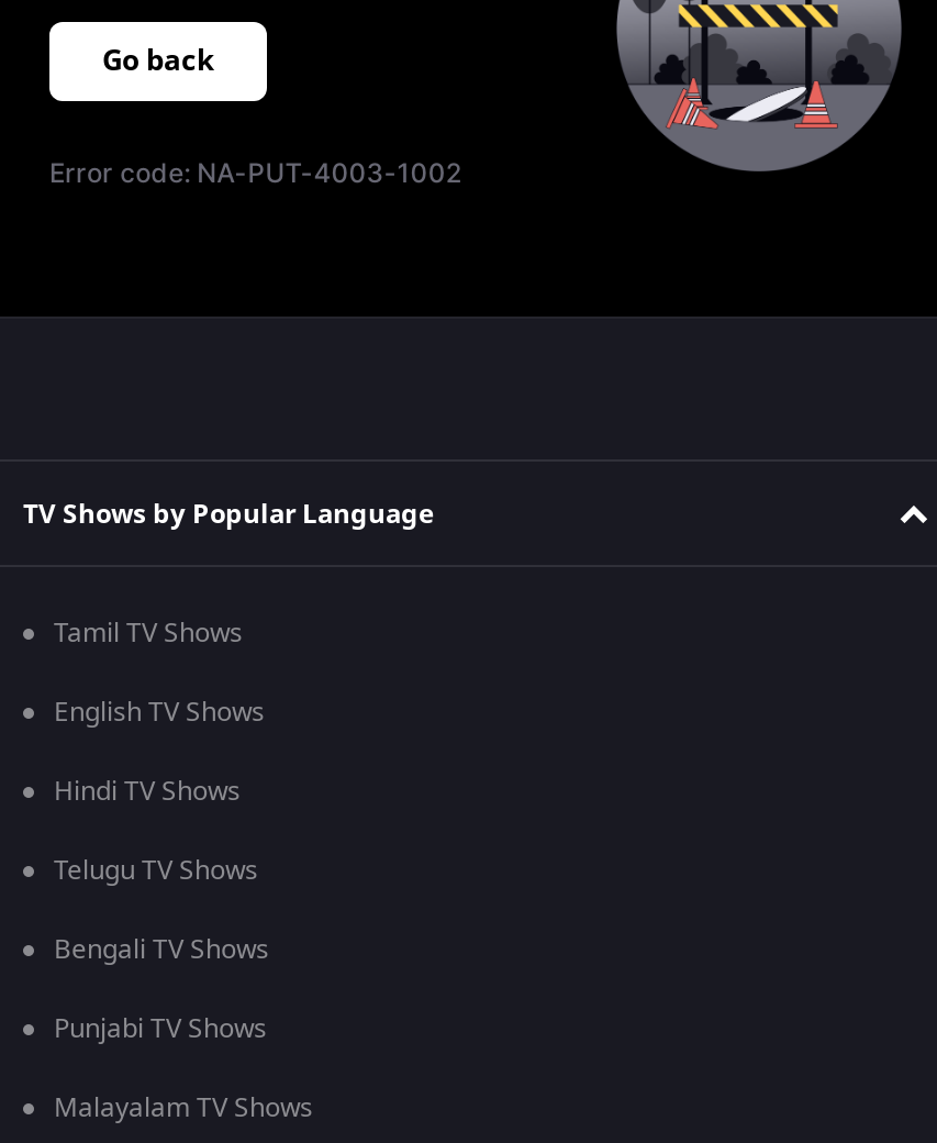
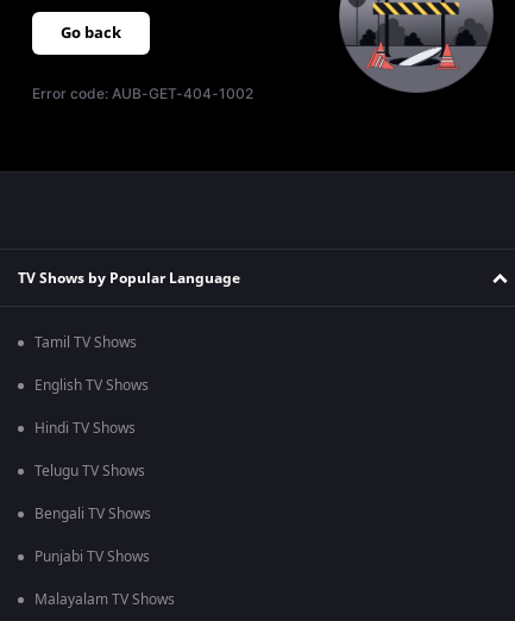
- Error code: NA-PUT-4003-1002
+ Error code: AUB-GET-404-1002
